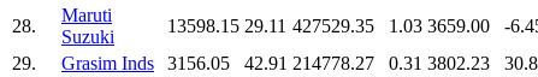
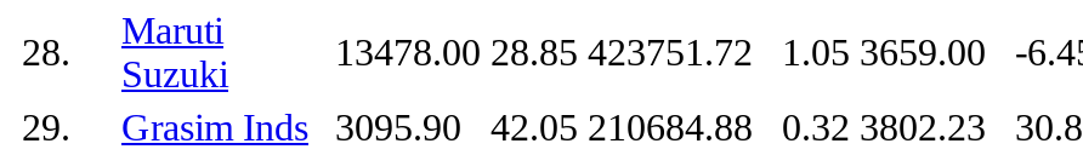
- 13598.15 29.11 427529.35
+ 13478.00 28.85 423751.72

- 1.03 3659.00
+ 1.05 3659.00

- 3156.05
+ 3095.90

- 42.91 214778.27
+ 42.05 210684.88

- 0.31 3802.23
+ 0.32 3802.23
